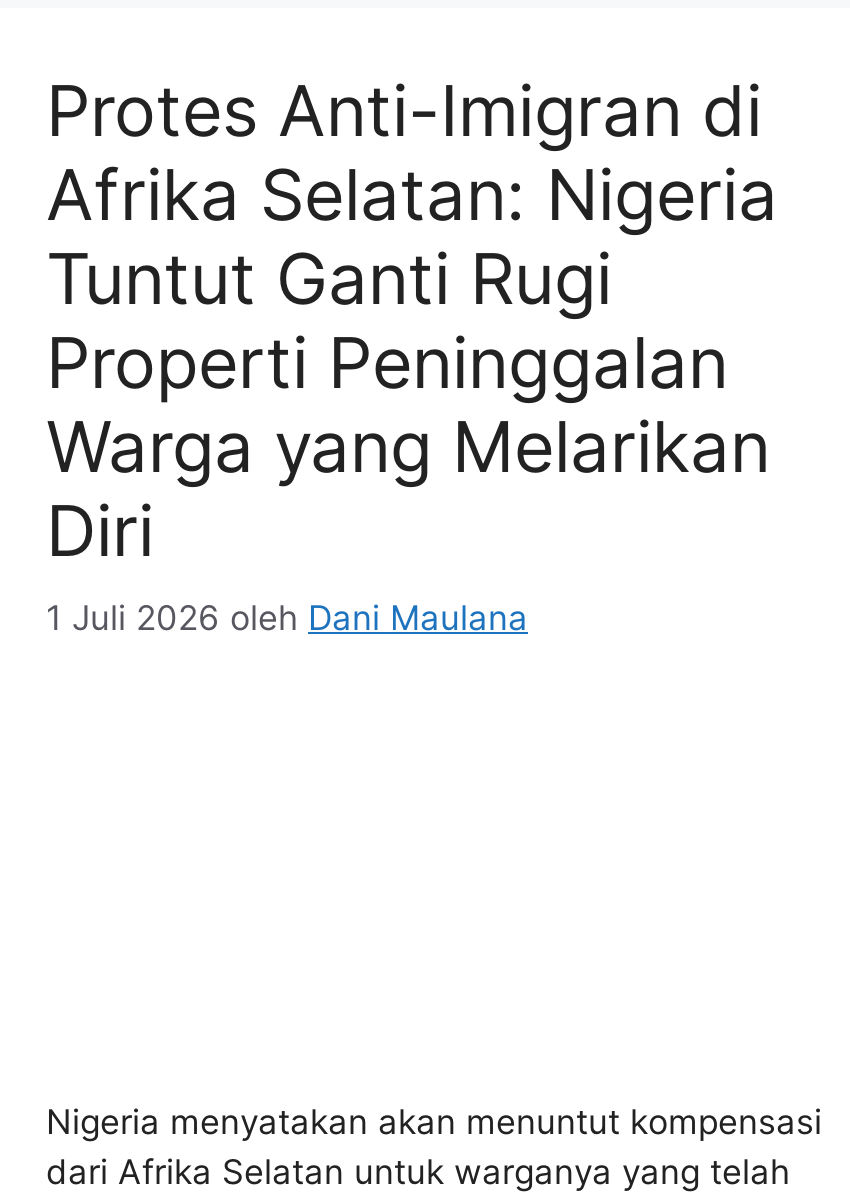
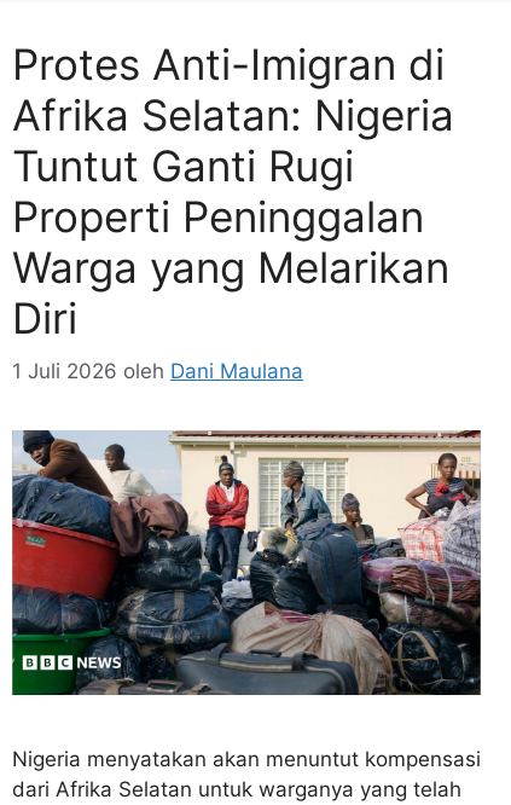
+ [image]
